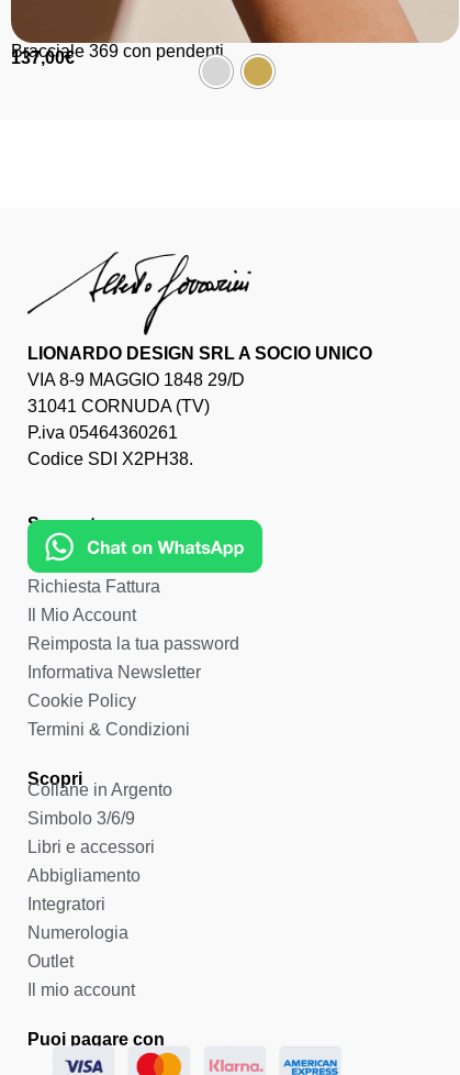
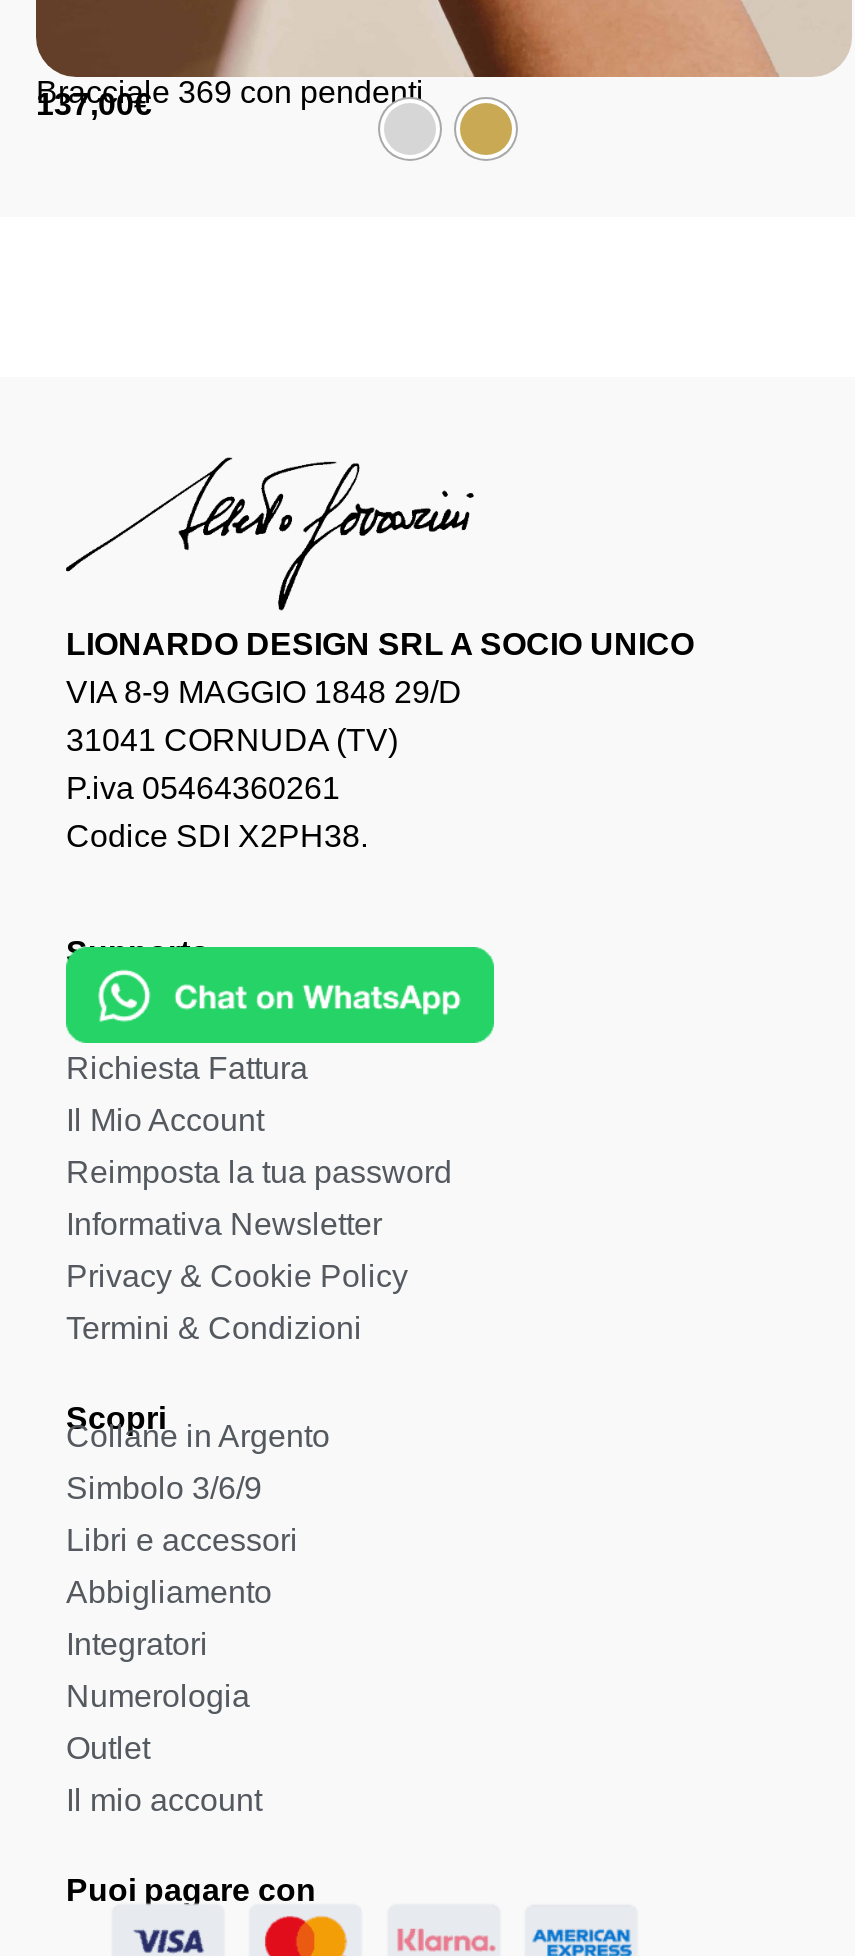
- Cookie Policy
+ Privacy & Cookie Policy
